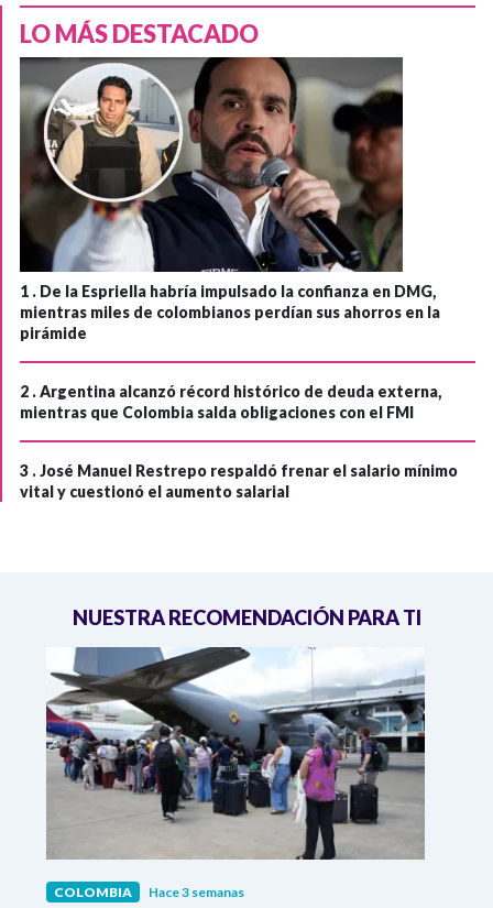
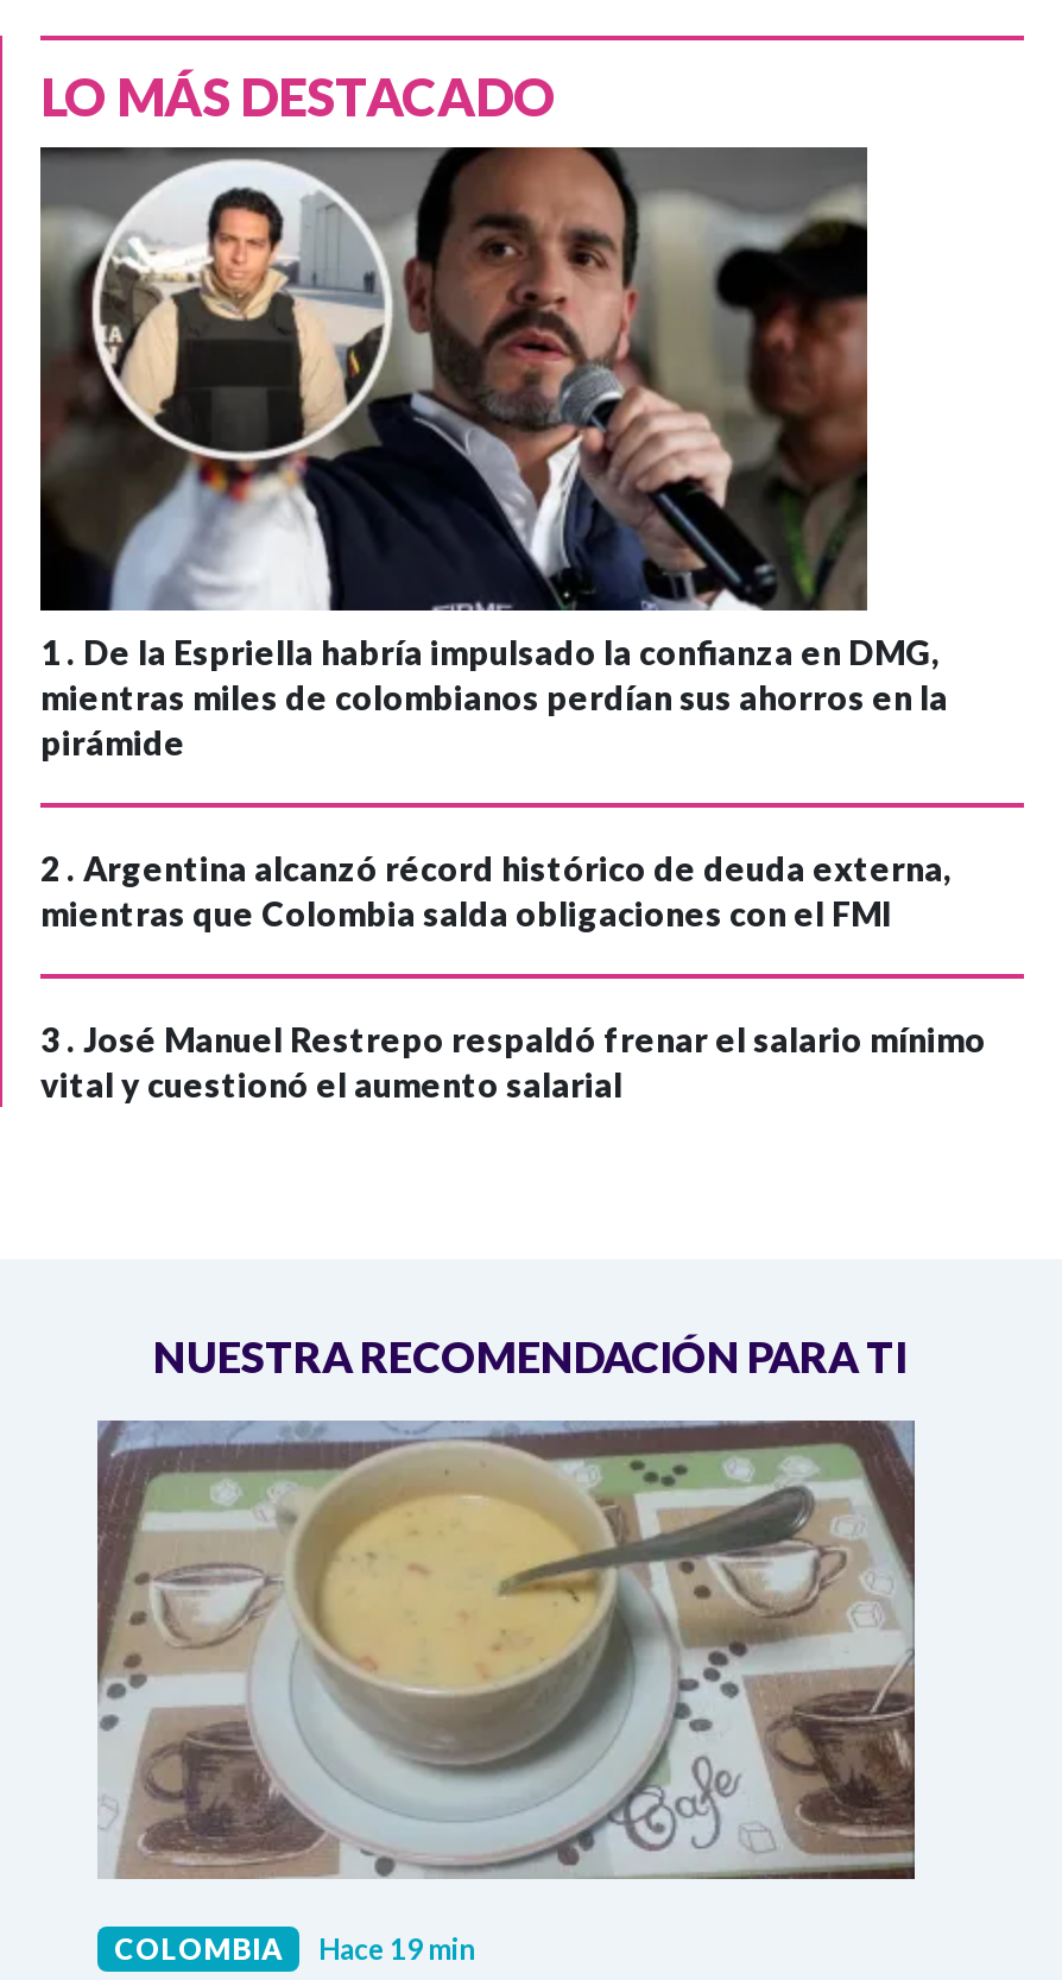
- [image]
- COLOMBIA Hace 3 semanas
+ [image]
+ COLOMBIA Hace 19 min
